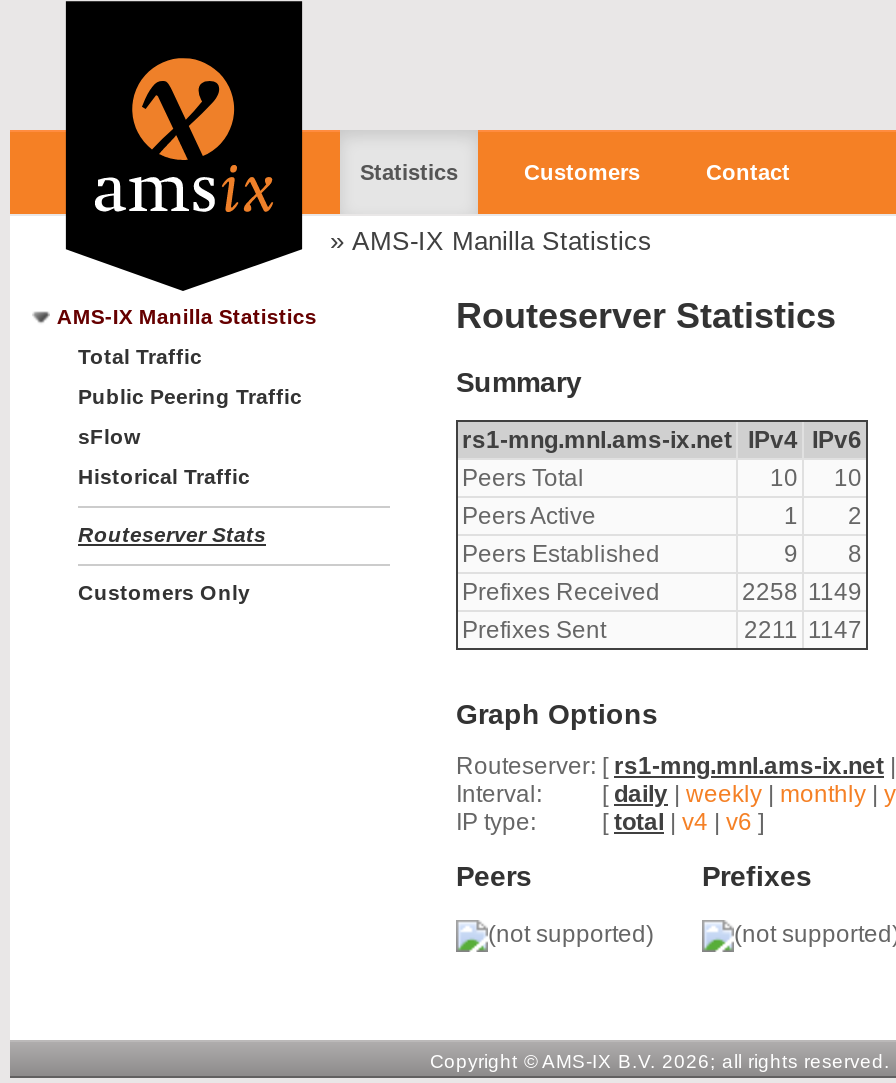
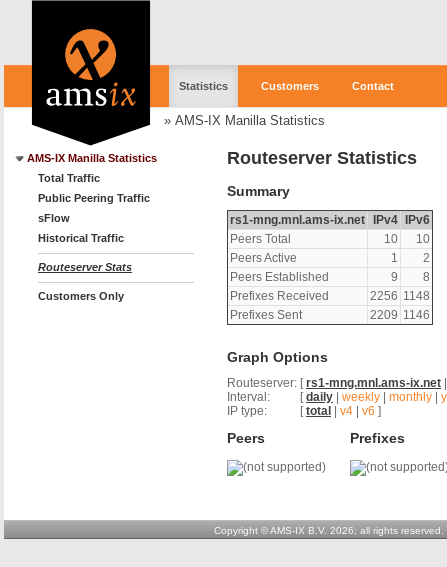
- 2258 1149
+ 2256 1148

- 2211 1147
+ 2209 1146
